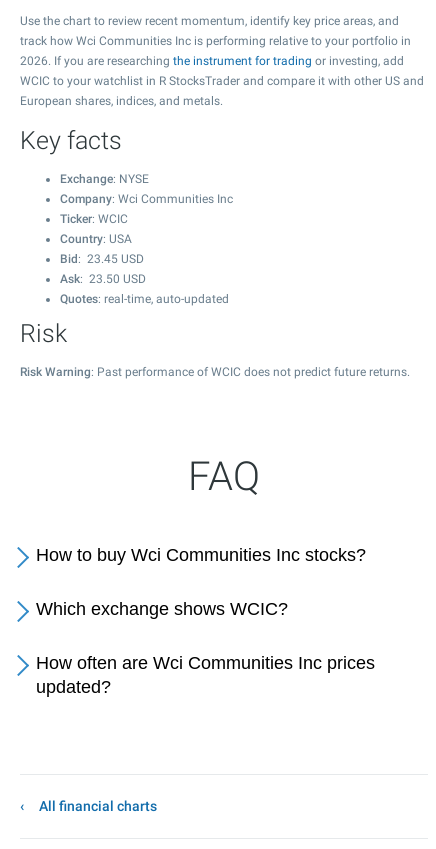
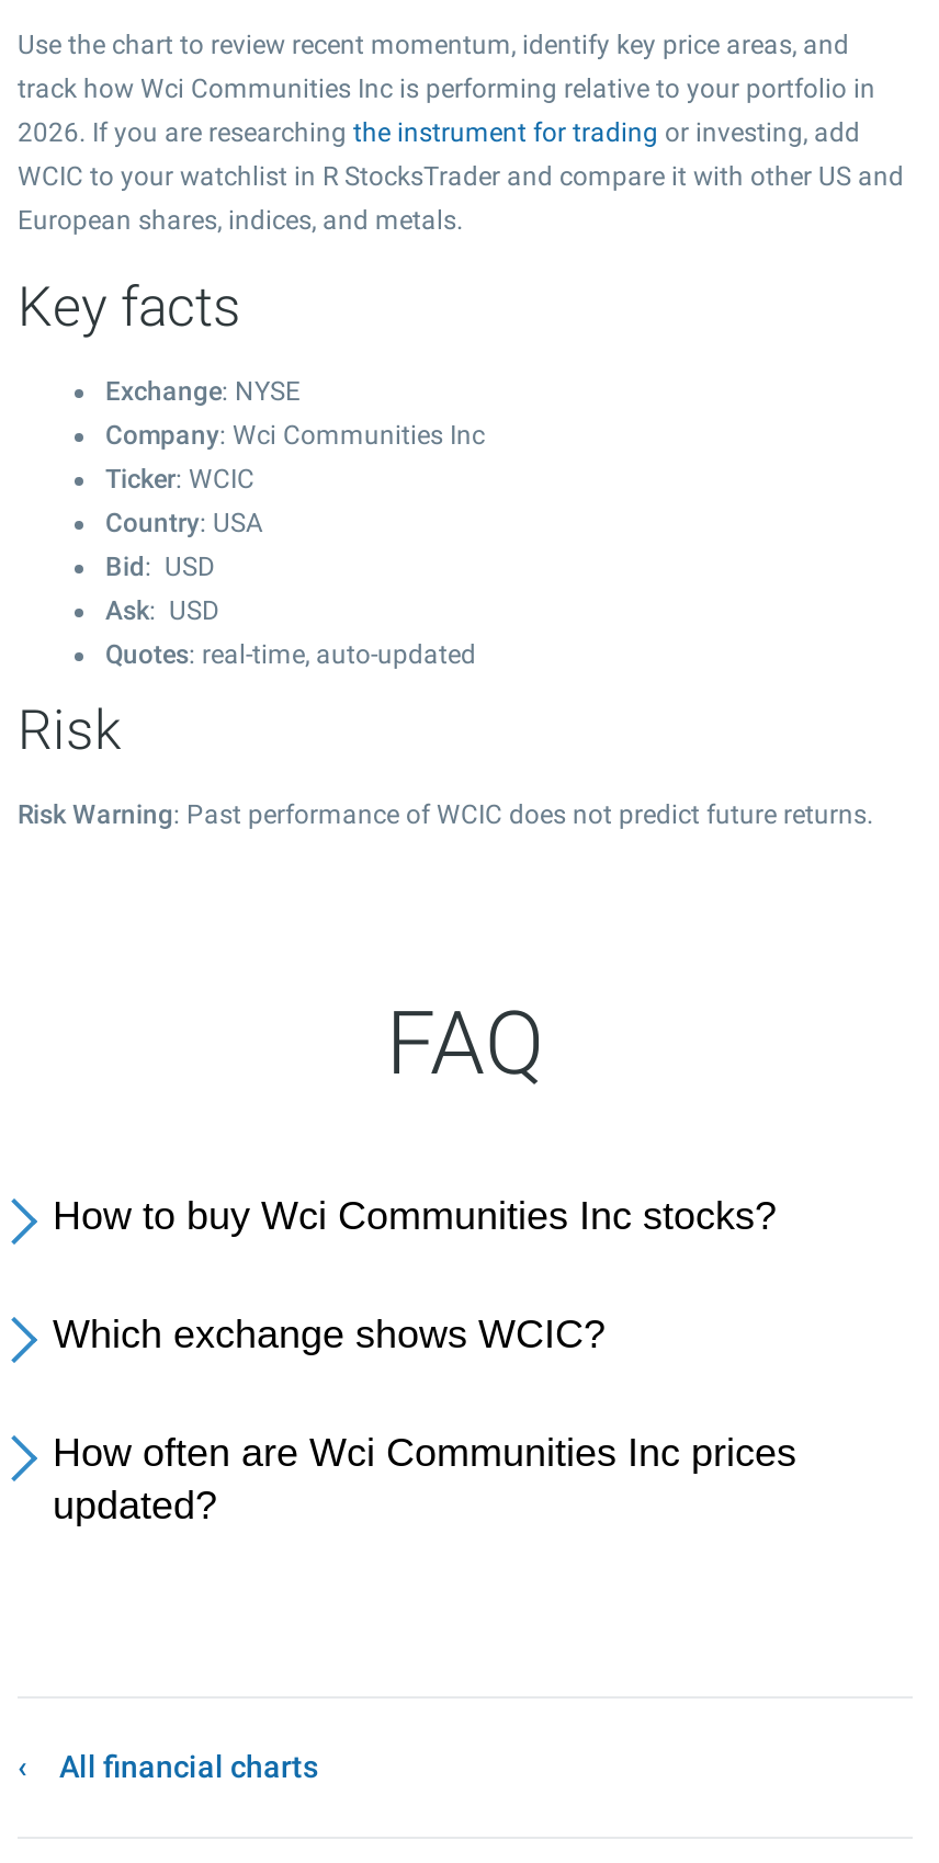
- Bid: 23.45 USD
- Ask: 23.50 USD
+ Bid: USD
+ Ask: USD
